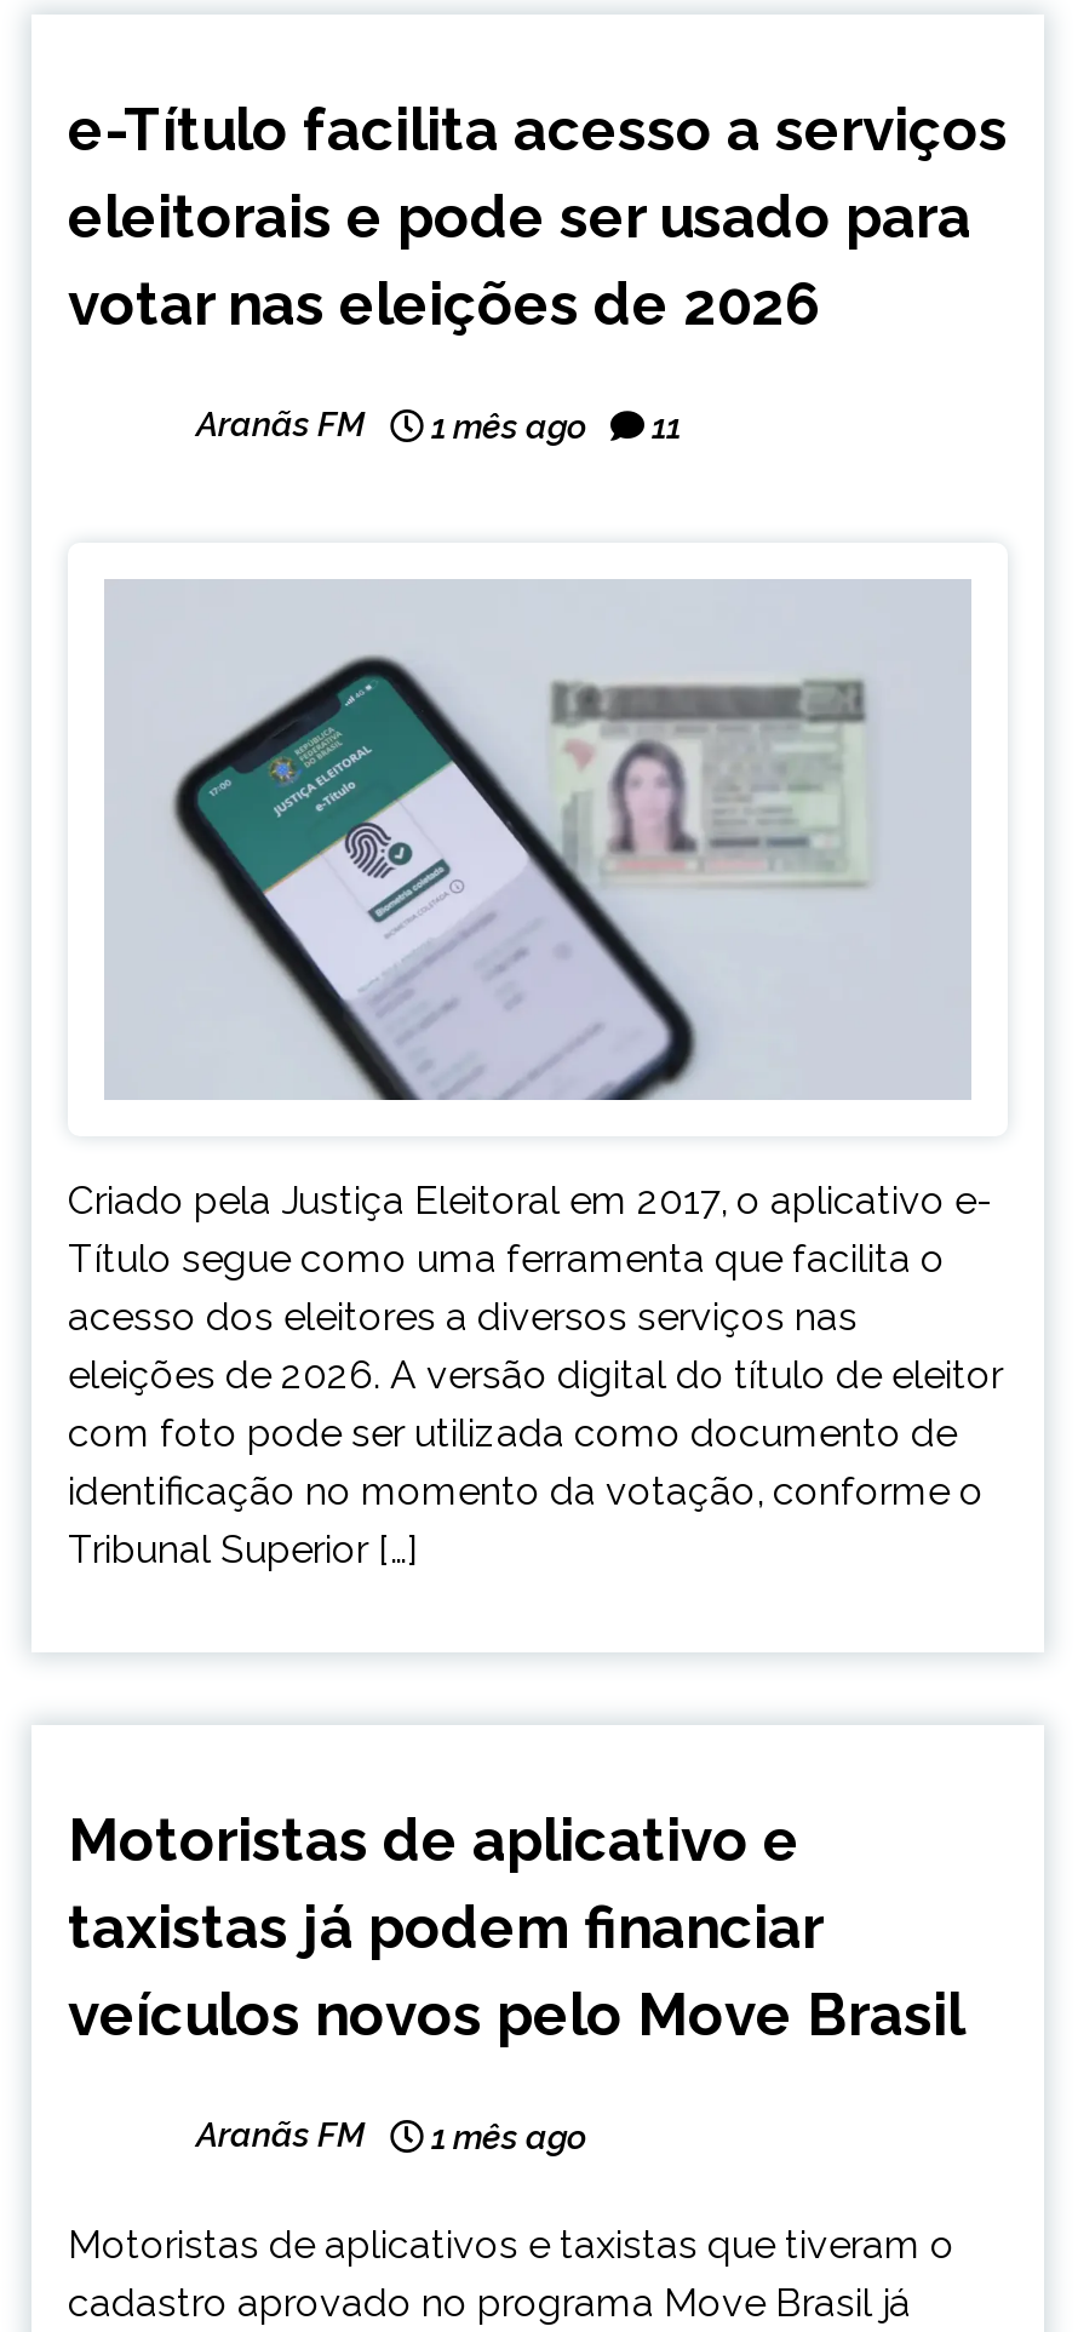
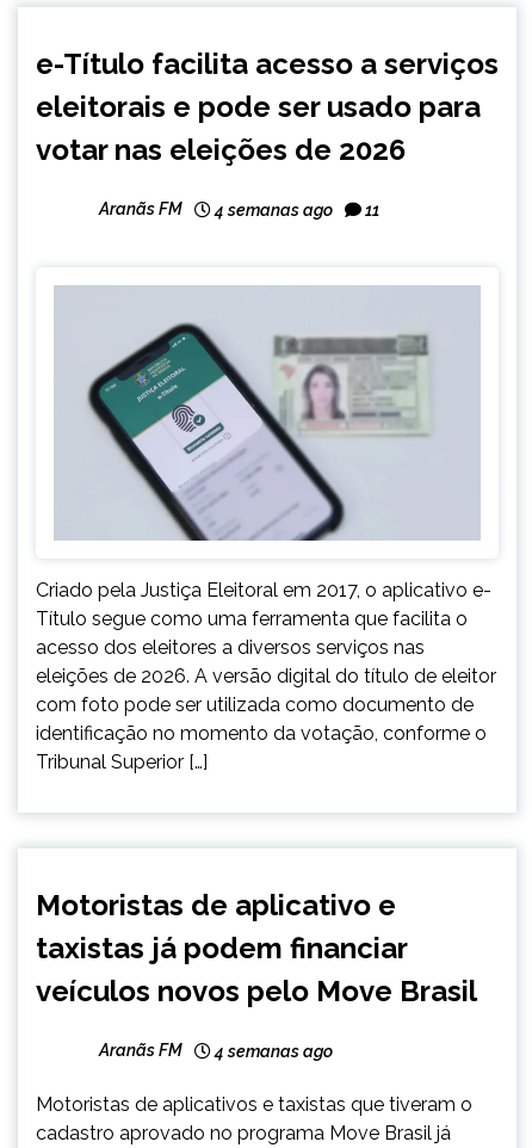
- Aranãs FM 1 mês ago 11
+ Aranãs FM 4 semanas ago 11

- Aranãs FM 1 mês ago
+ Aranãs FM 4 semanas ago
